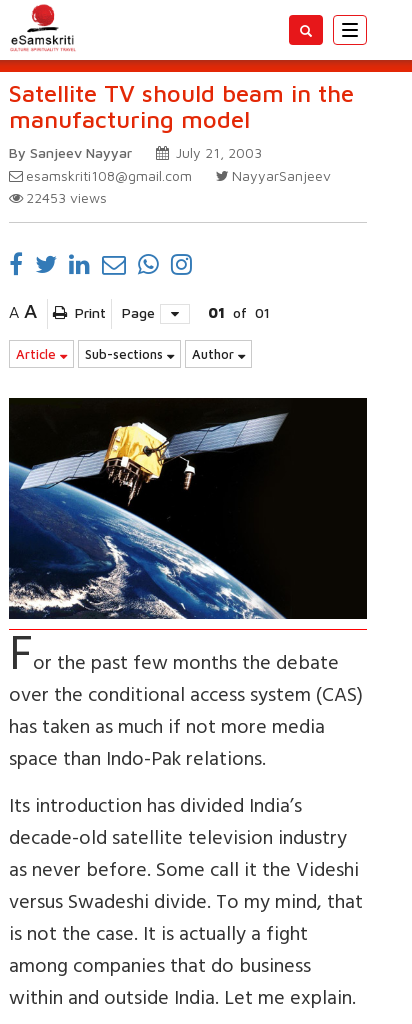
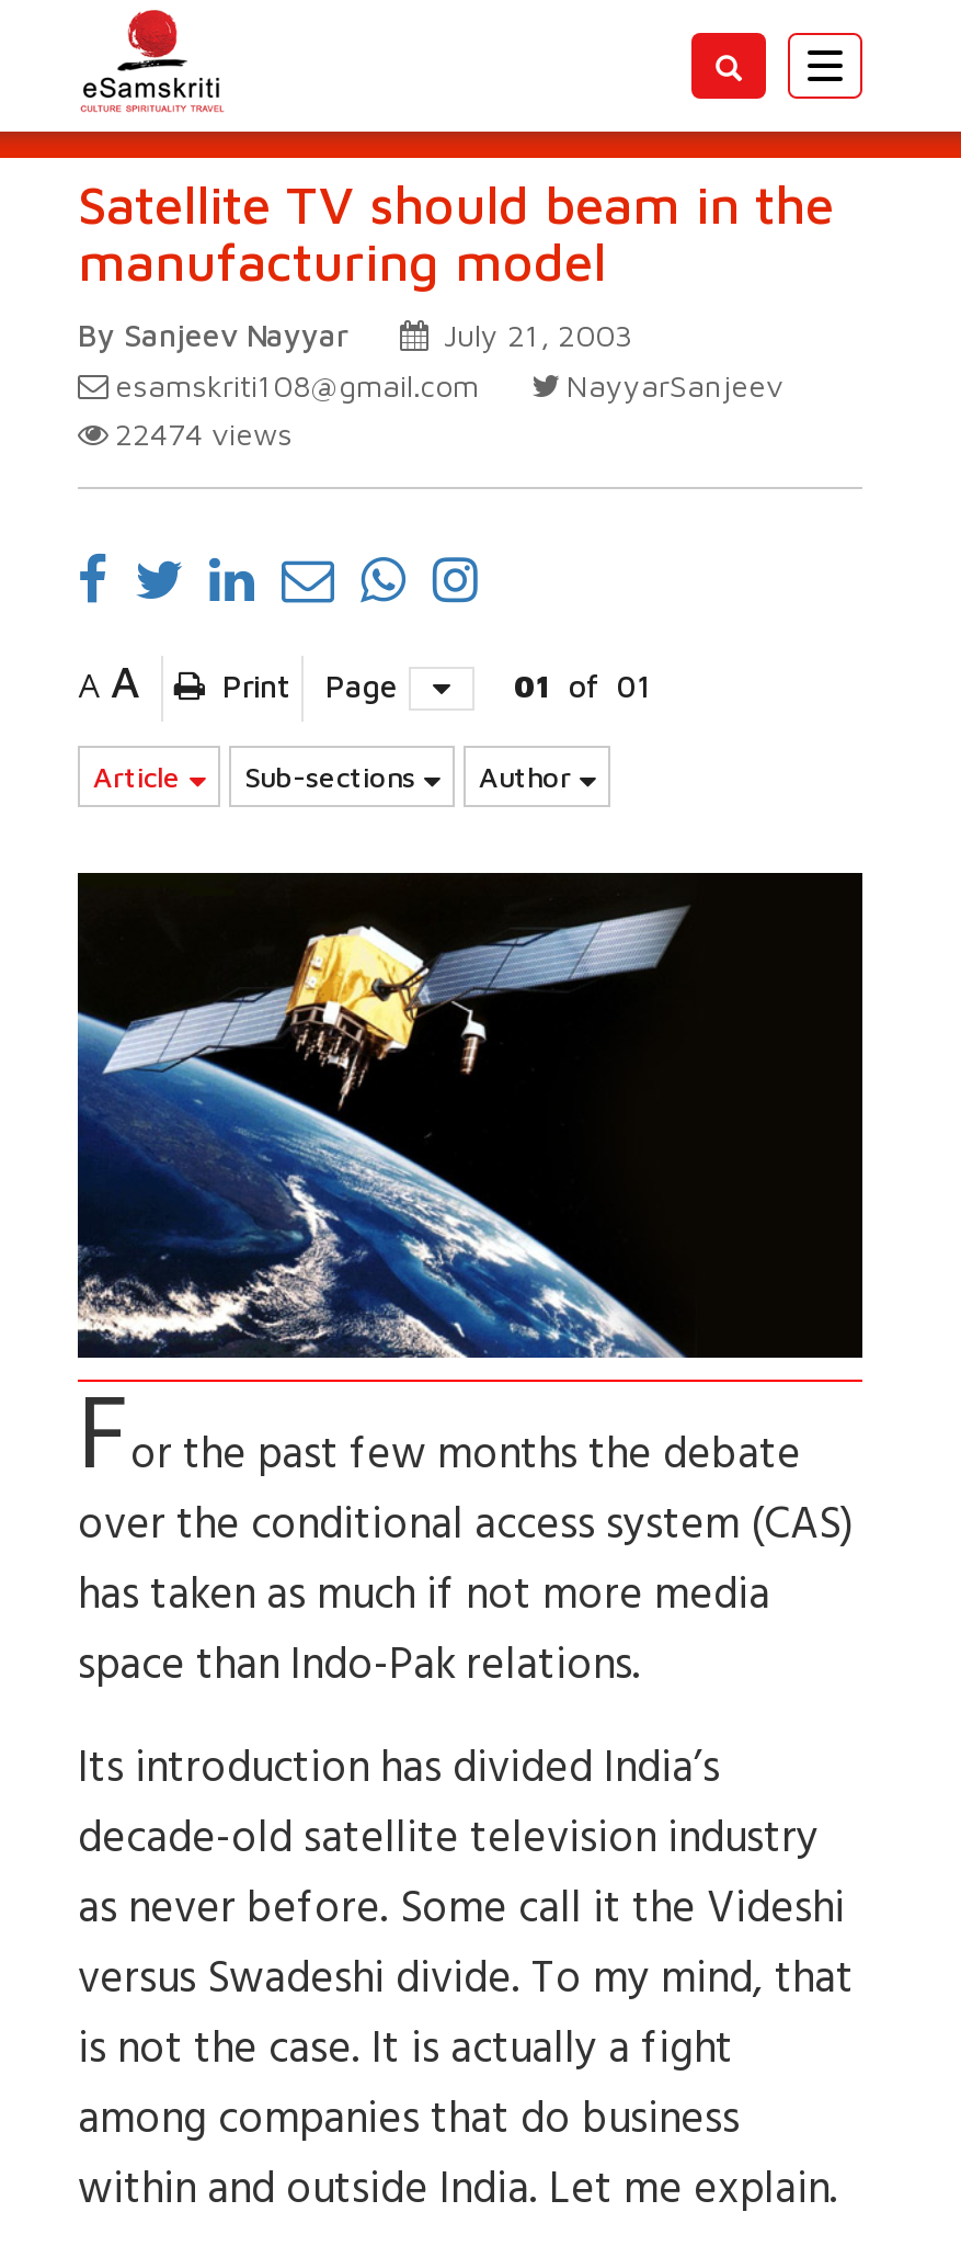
- 22453 views
+ 22474 views
